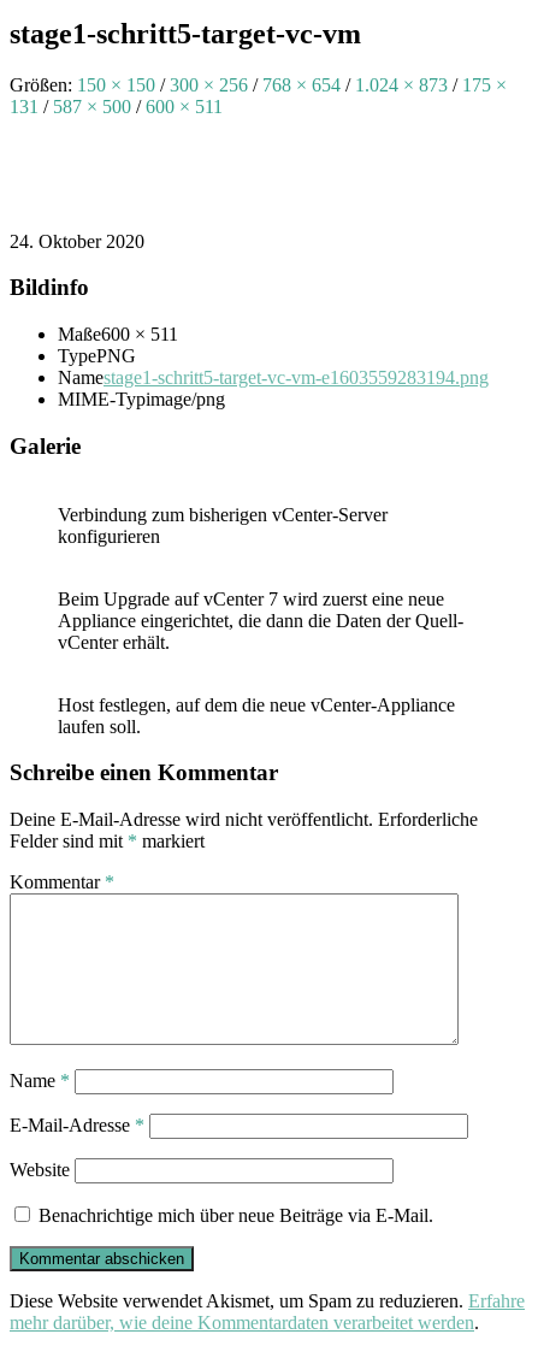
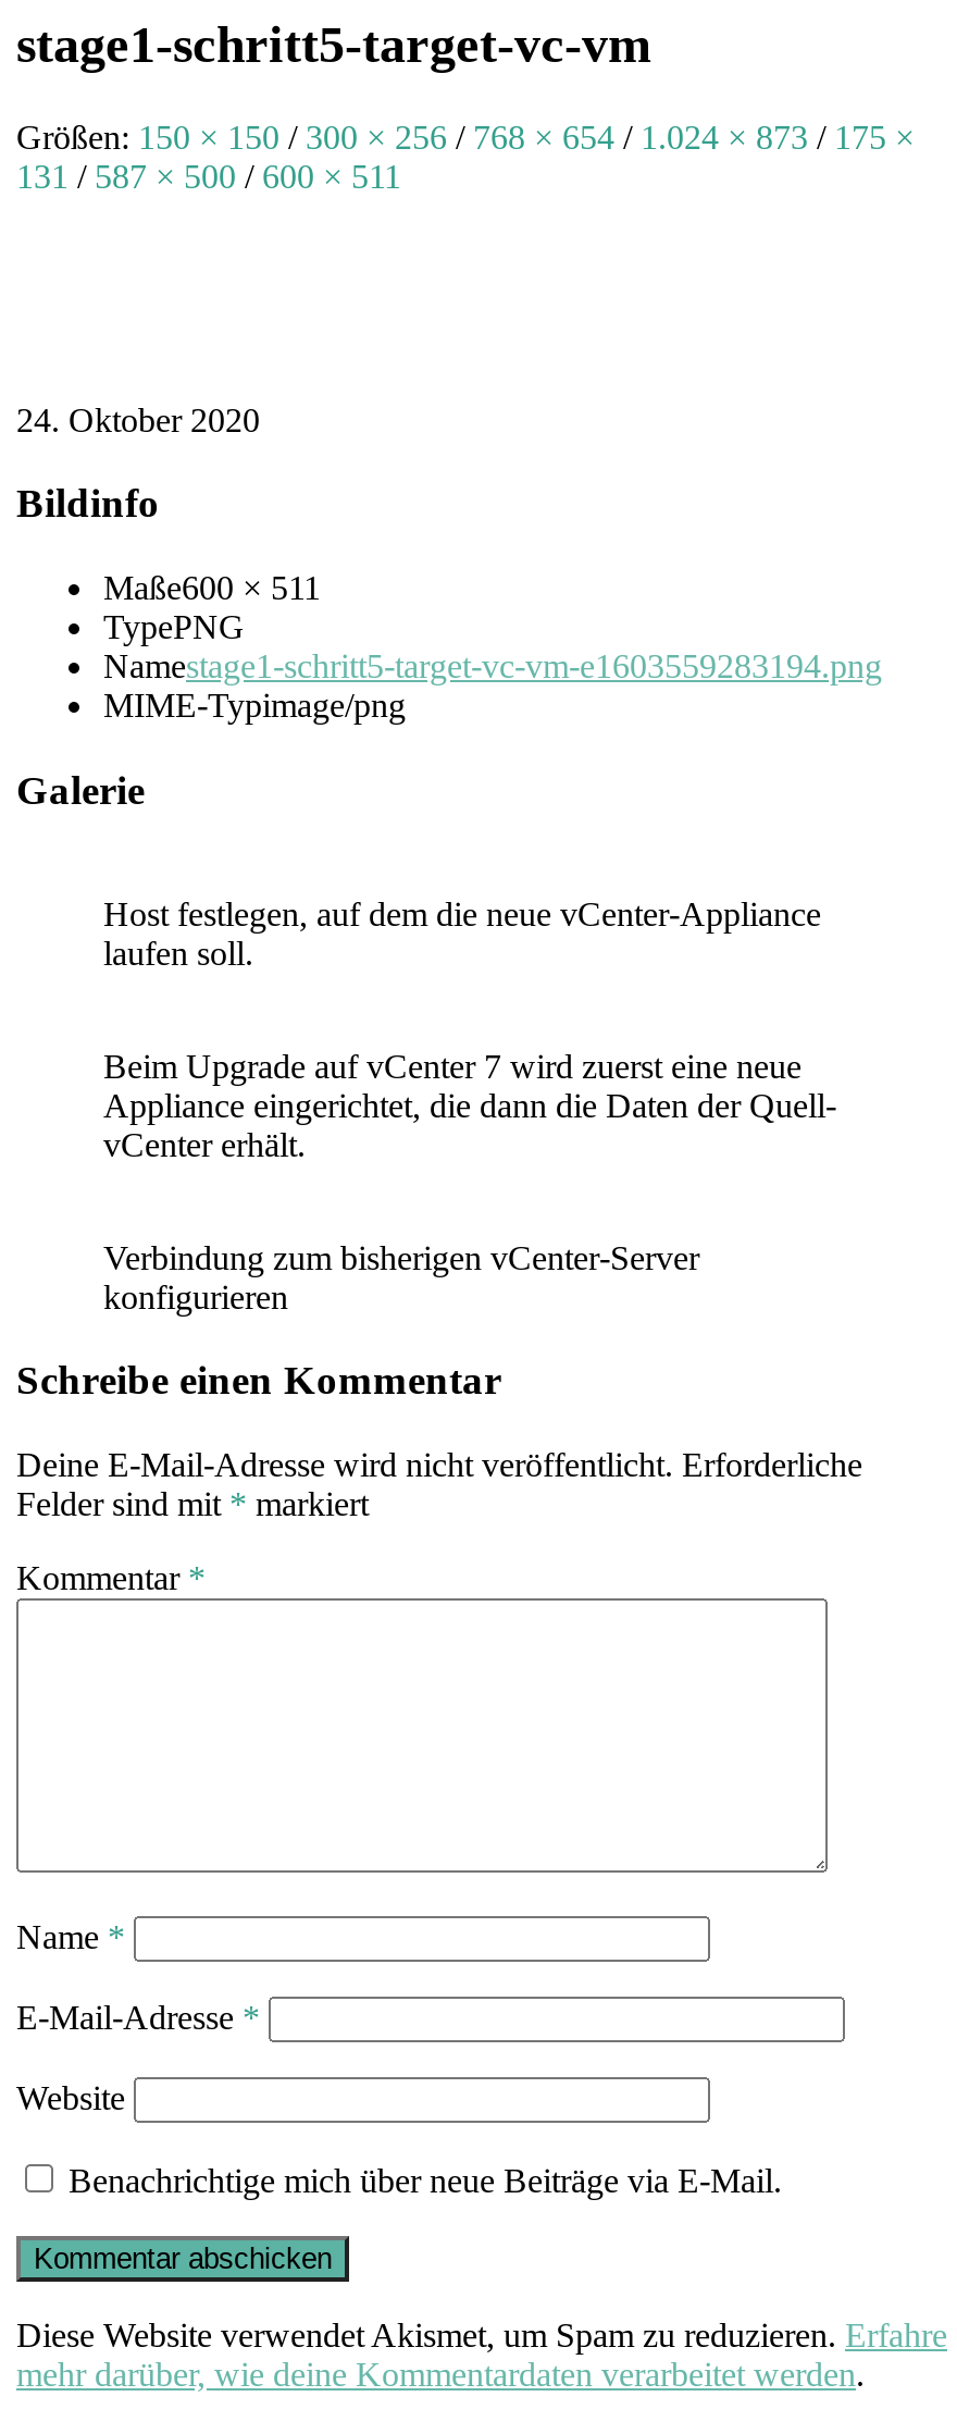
moved down: Verbindung zum bisherigen vCenter-Server | konfigurieren

moved up: Host festlegen, auf dem die neue vCenter-Appliance | laufen soll.
